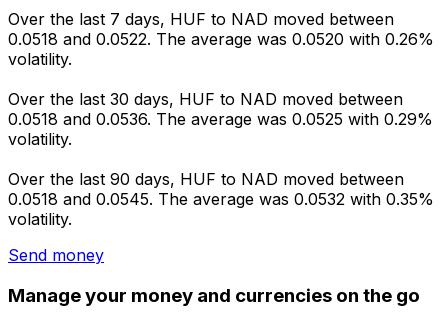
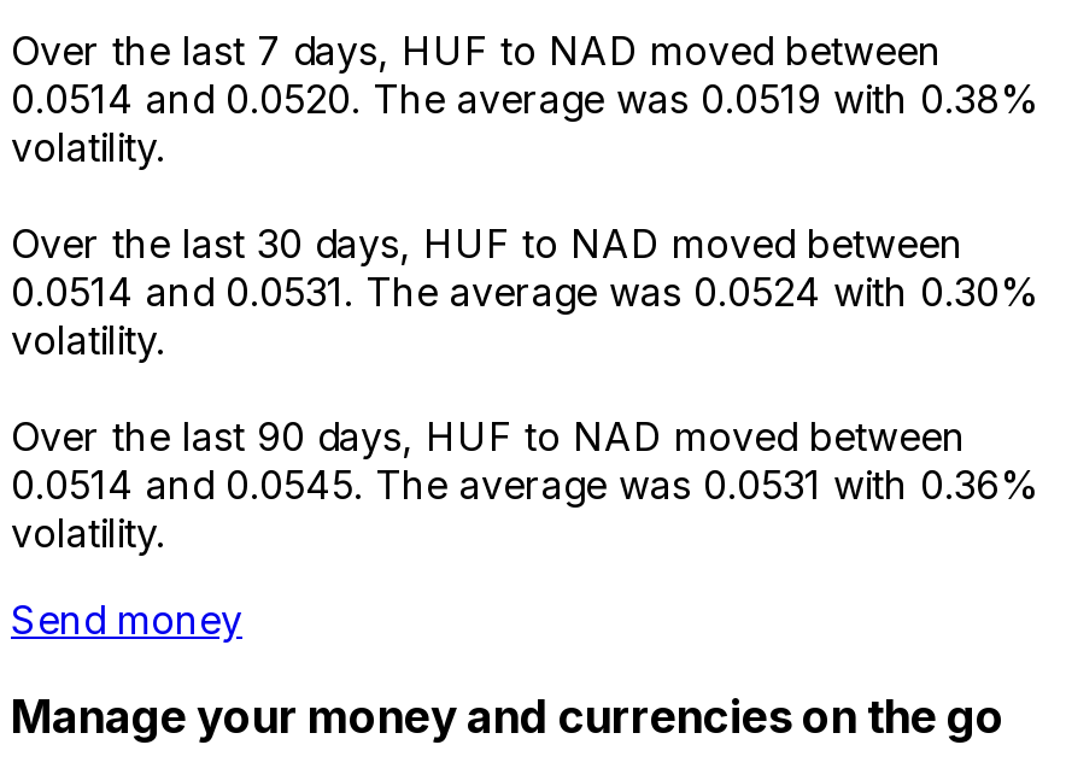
- 0.0518 and 0.0522. The average was 0.0520 with 0.26%
+ 0.0514 and 0.0520. The average was 0.0519 with 0.38%

- 0.0518 and 0.0536. The average was 0.0525 with 0.29%
+ 0.0514 and 0.0531. The average was 0.0524 with 0.30%

- 0.0518 and 0.0545. The average was 0.0532 with 0.35%
+ 0.0514 and 0.0545. The average was 0.0531 with 0.36%
